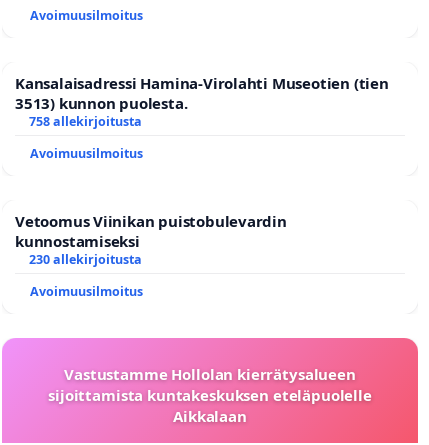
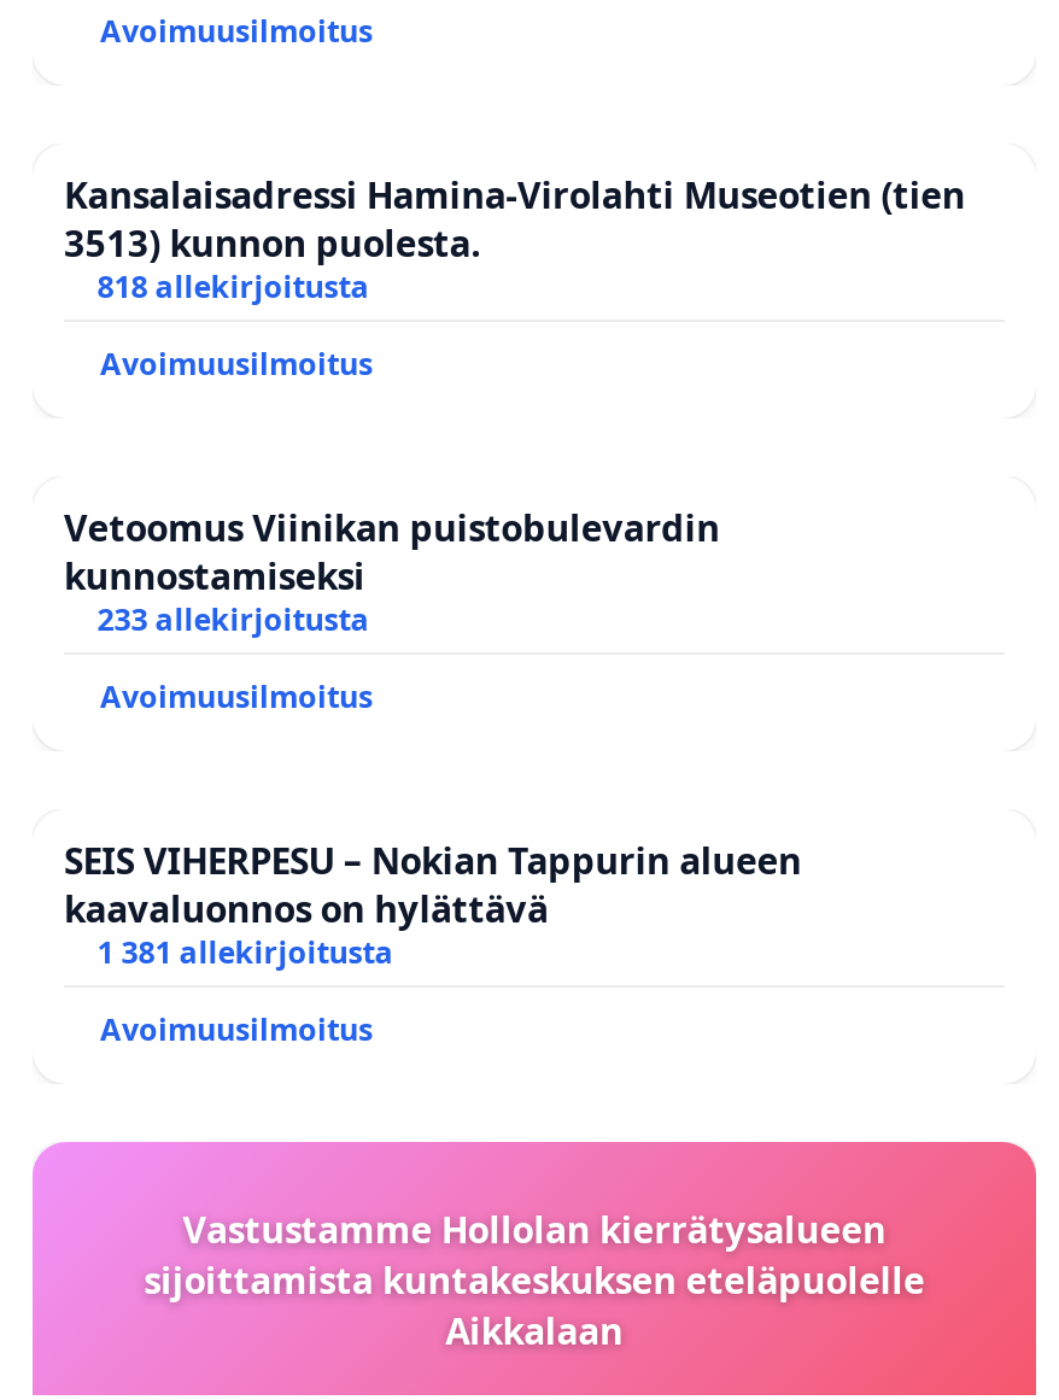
- 758 allekirjoitusta
+ 818 allekirjoitusta

- 230 allekirjoitusta
+ 233 allekirjoitusta
+ Avoimuusilmoitus
+ SEIS VIHERPESU – Nokian Tappurin alueen
+ kaavaluonnos on hylättävä
+ 1 381 allekirjoitusta
